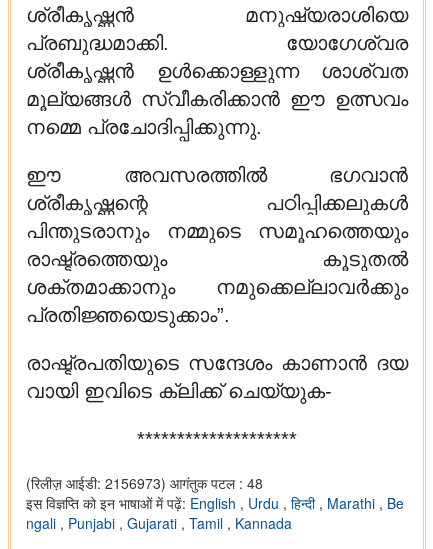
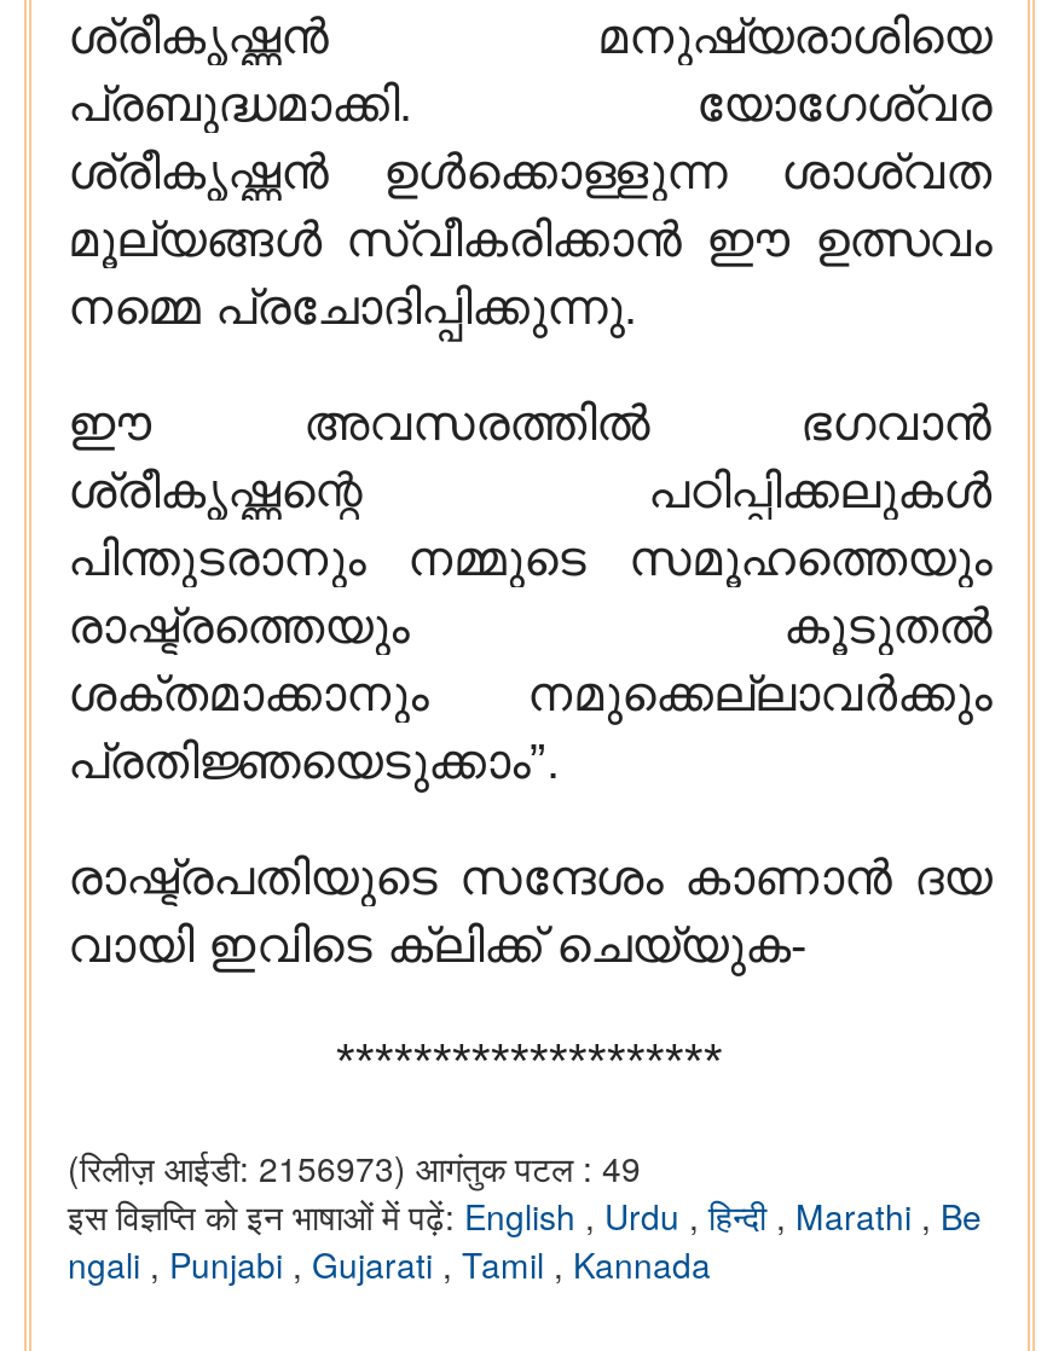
- (रिलीज़ आईडी: 2156973) आगंतुक पटल : 48
+ (रिलीज़ आईडी: 2156973) आगंतुक पटल : 49
